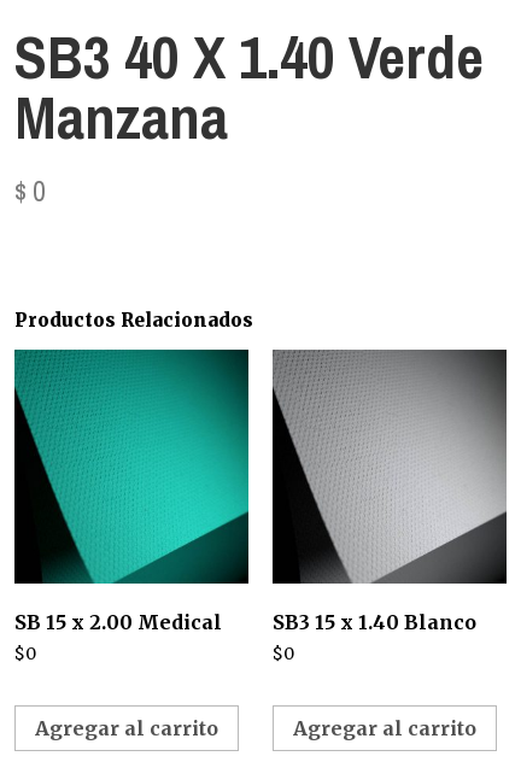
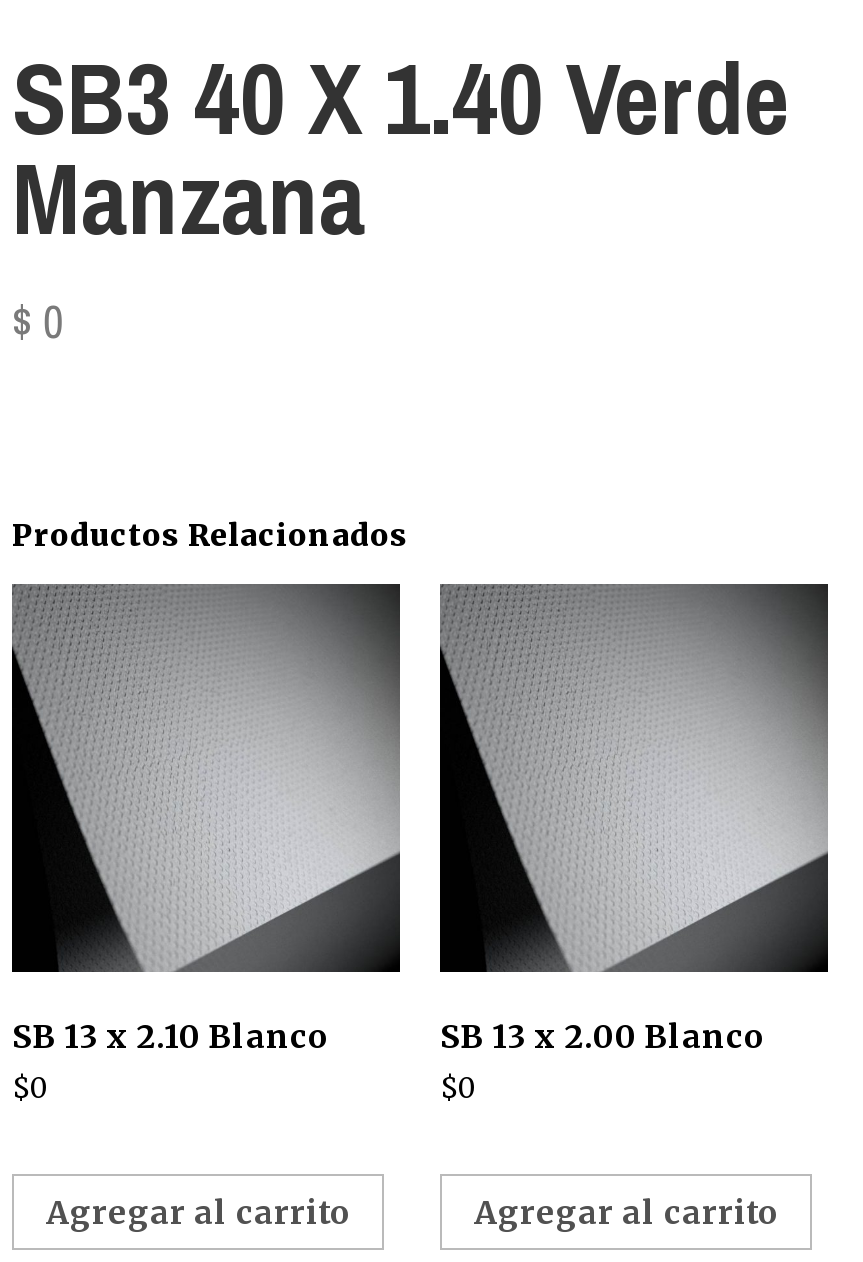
- [image]
- SB 15 x 2.00 Medical
+ [image]
+ SB 13 x 2.10 Blanco

- SB3 15 x 1.40 Blanco
+ SB 13 x 2.00 Blanco
